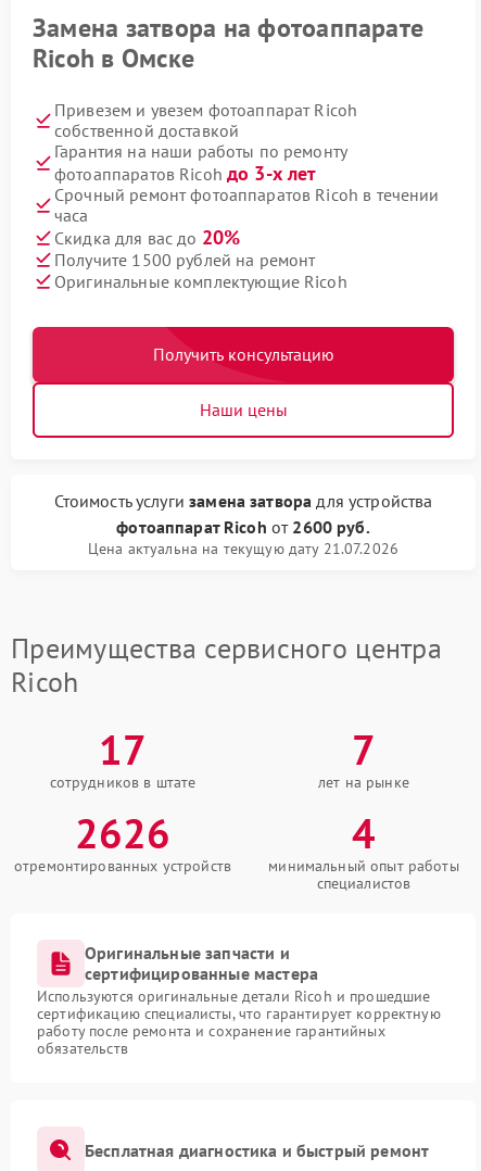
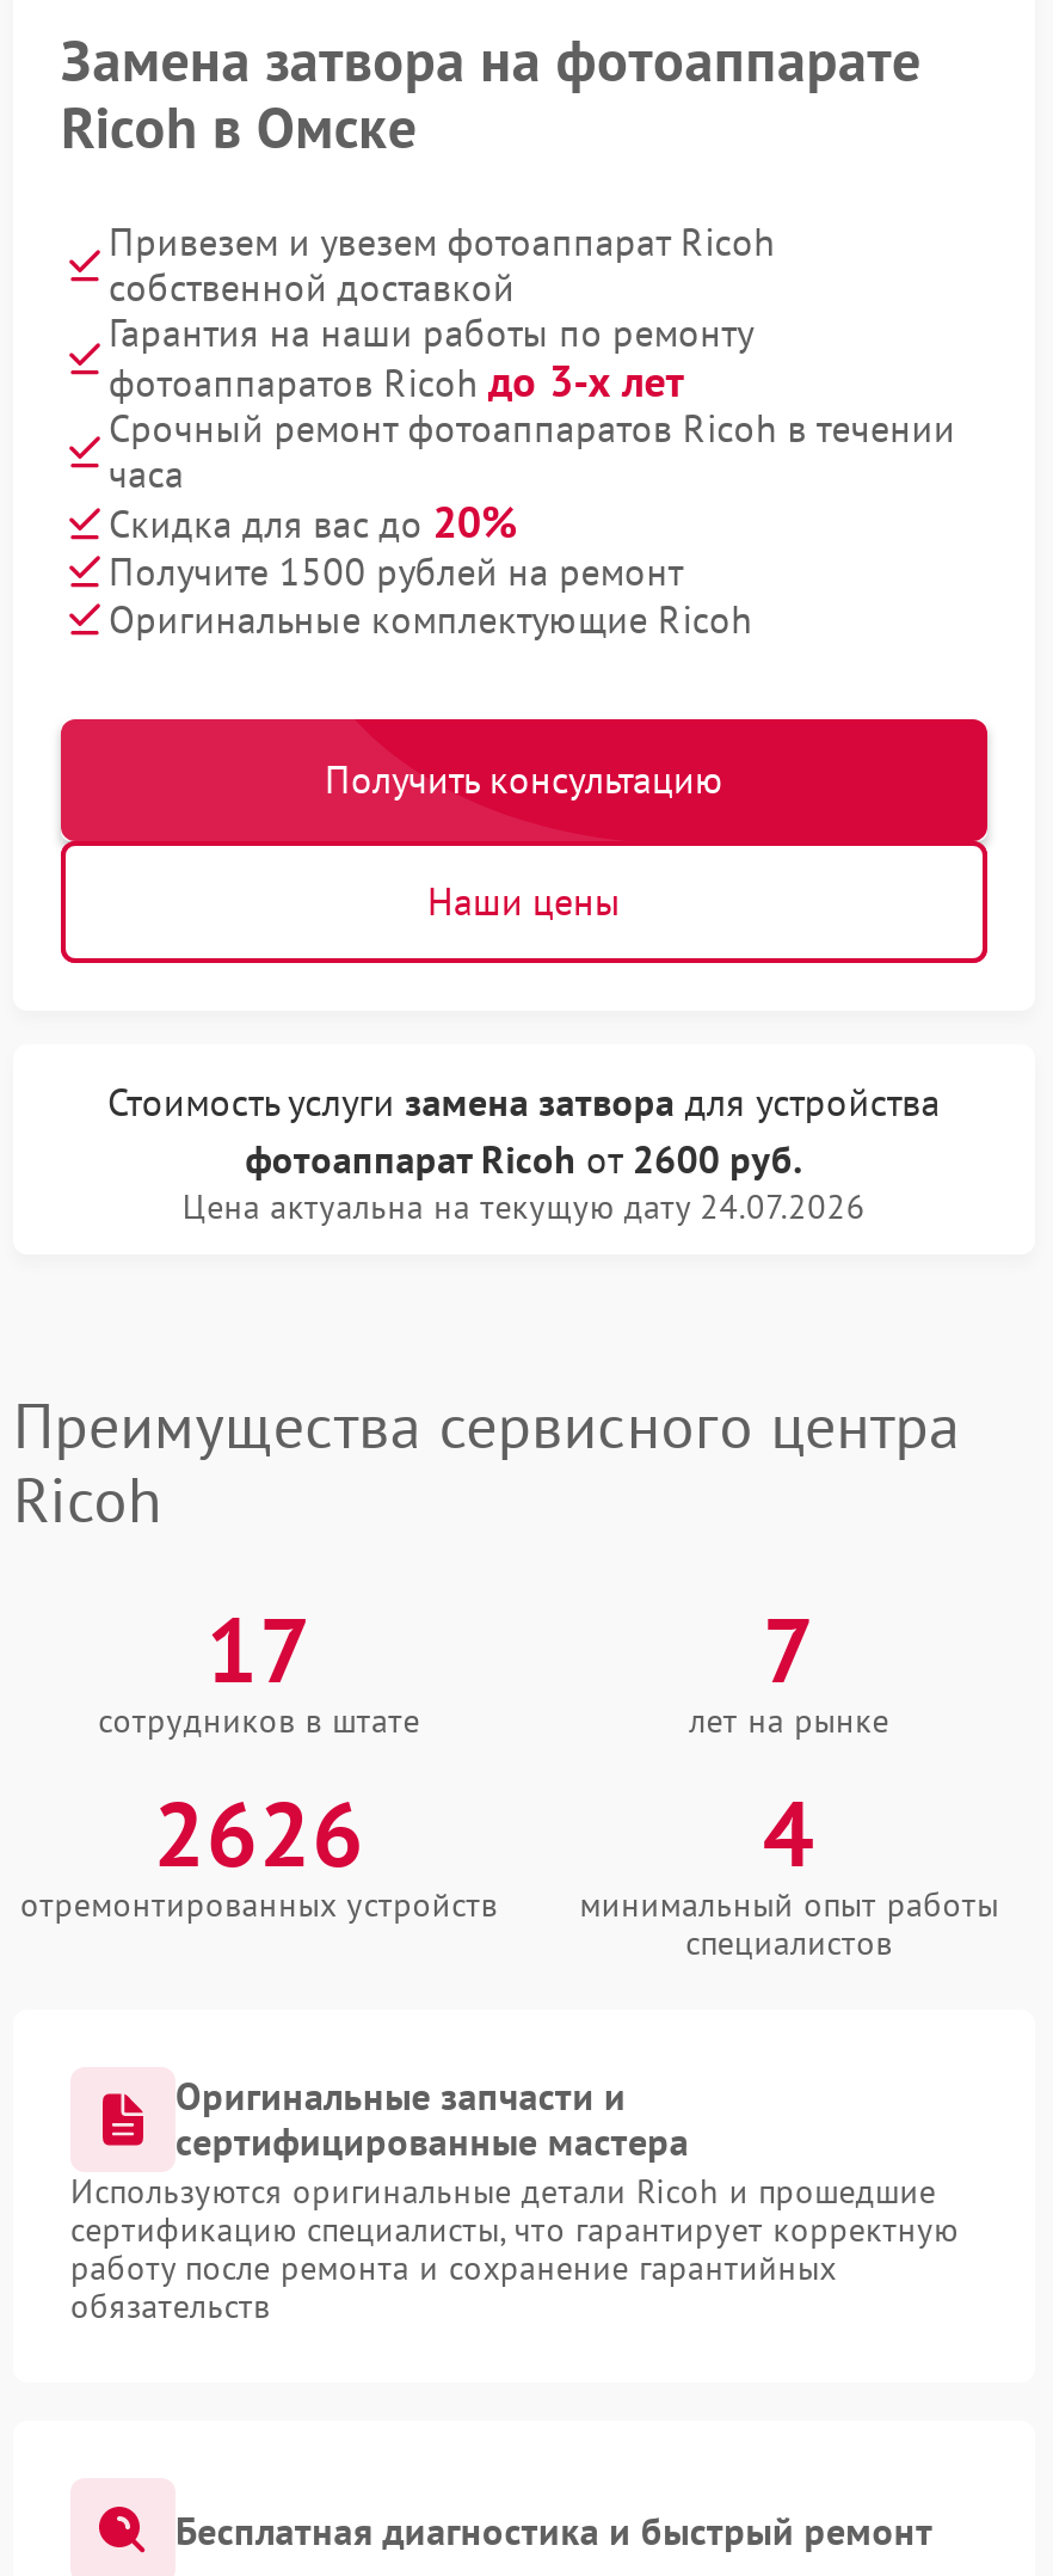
- Цена актуальна на текущую дату 21.07.2026
+ Цена актуальна на текущую дату 24.07.2026
